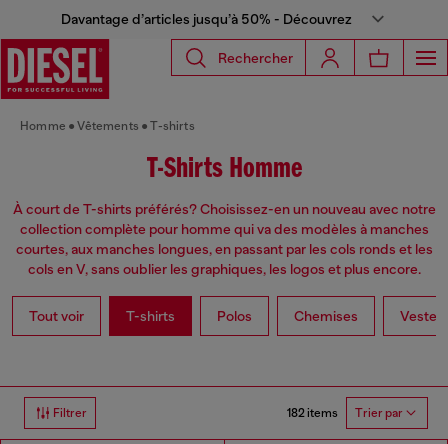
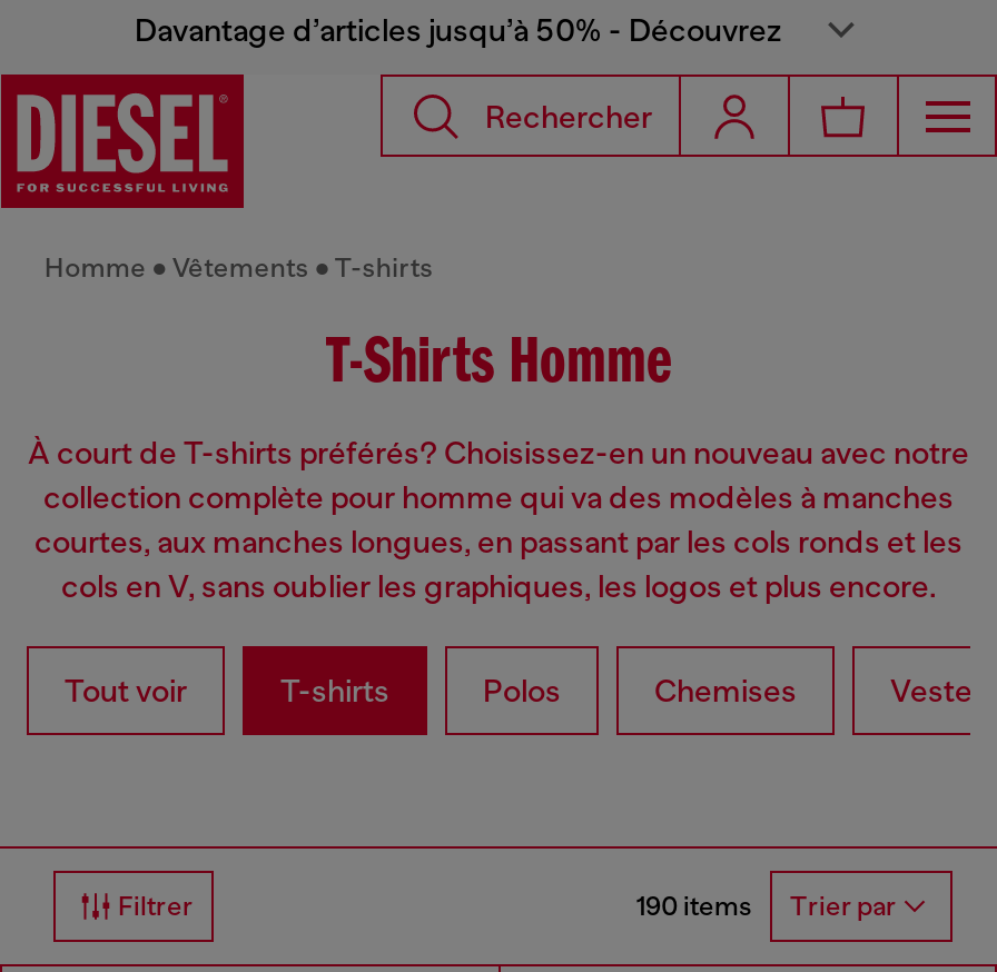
- 182 items Trier par
+ 190 items Trier par
